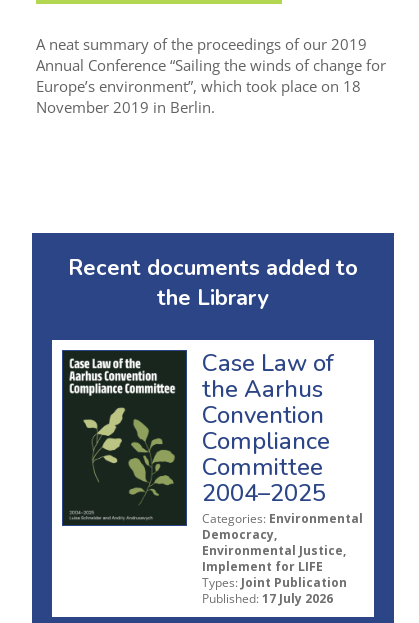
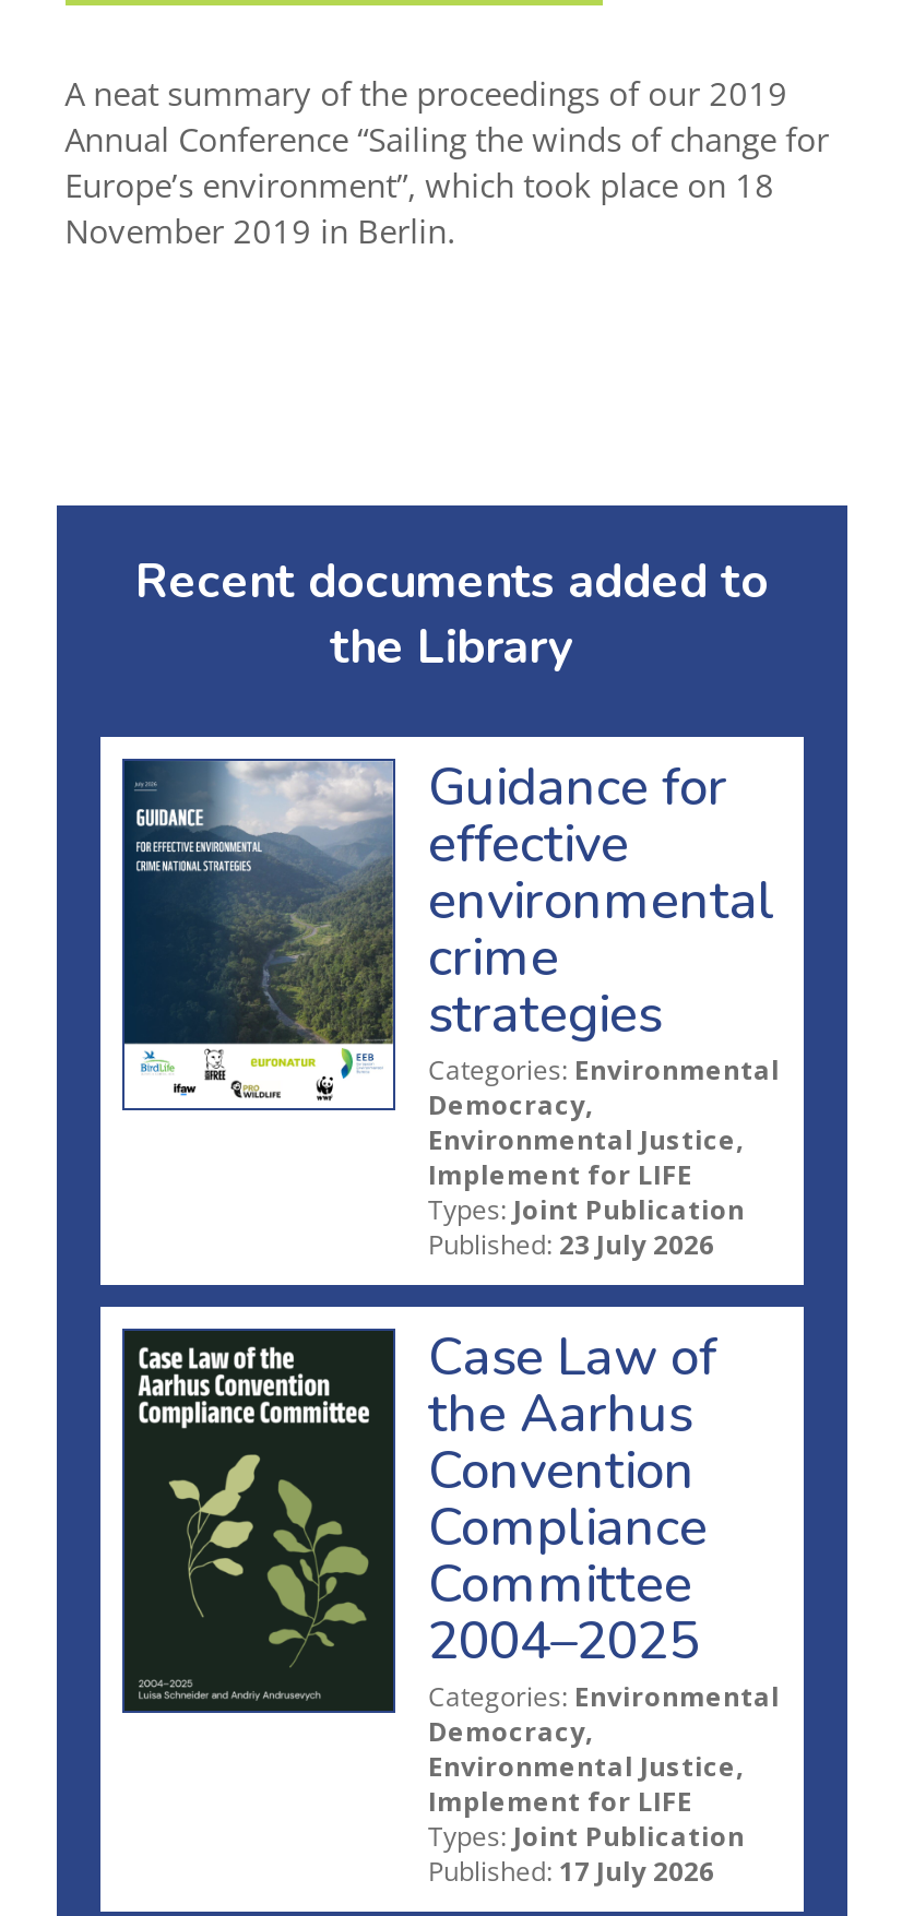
+ [image]
+ Guidance for
+ effective
+ environmental
+ crime
+ strategies
+ Categories: Environmental
+ Democracy,
+ Environmental Justice,
+ Implement for LIFE
+ Types: Joint Publication
+ Published: 23 July 2026
